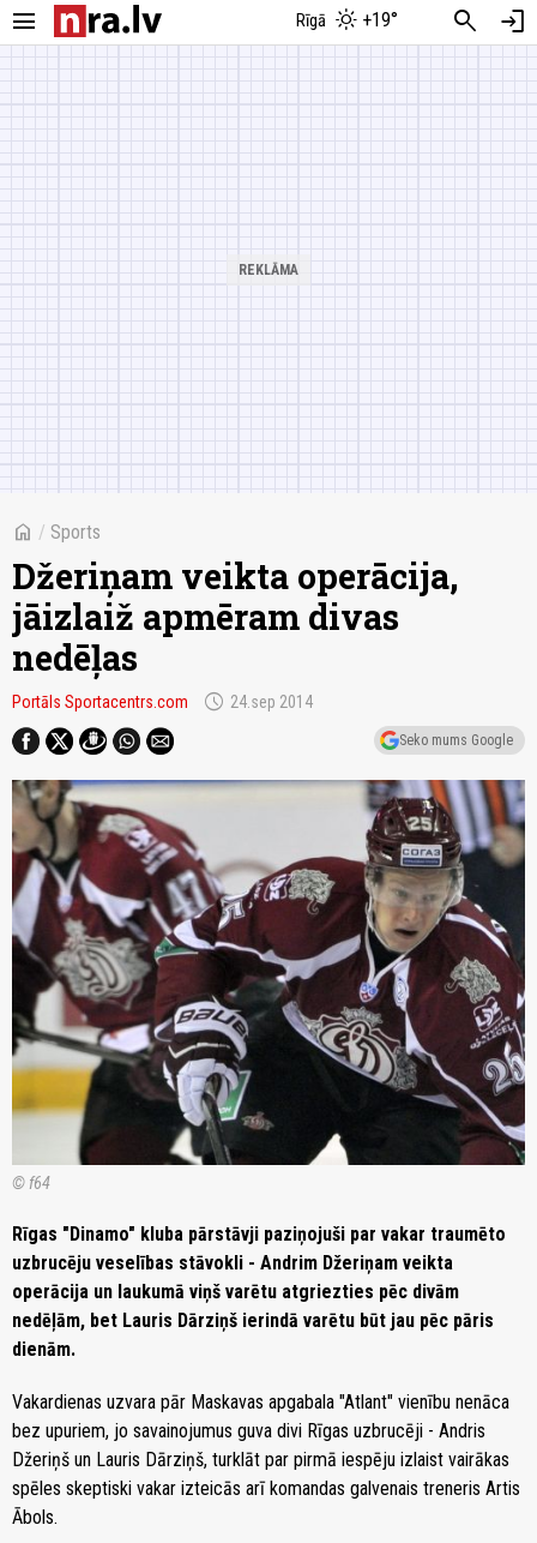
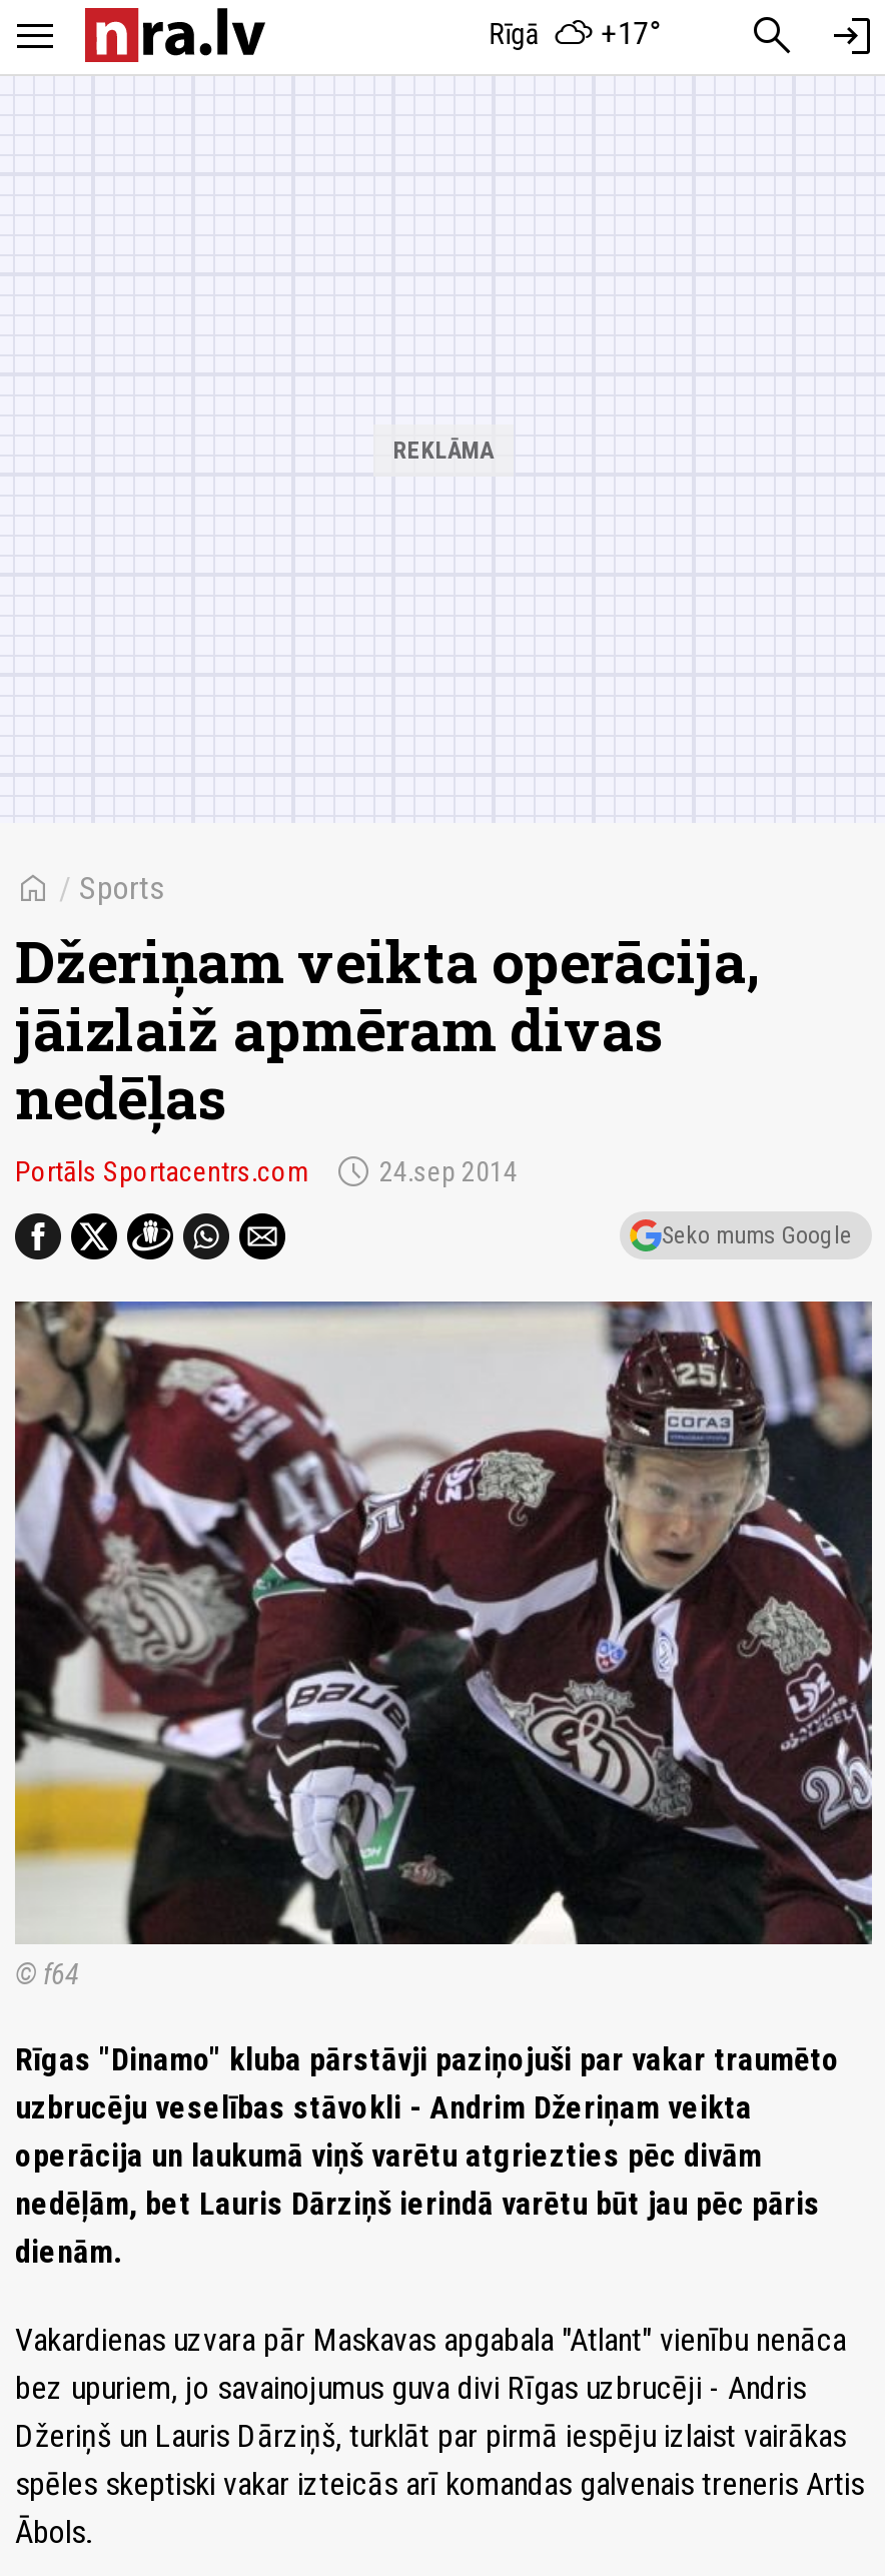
- Rīgā +19°
+ Rīgā +17°
